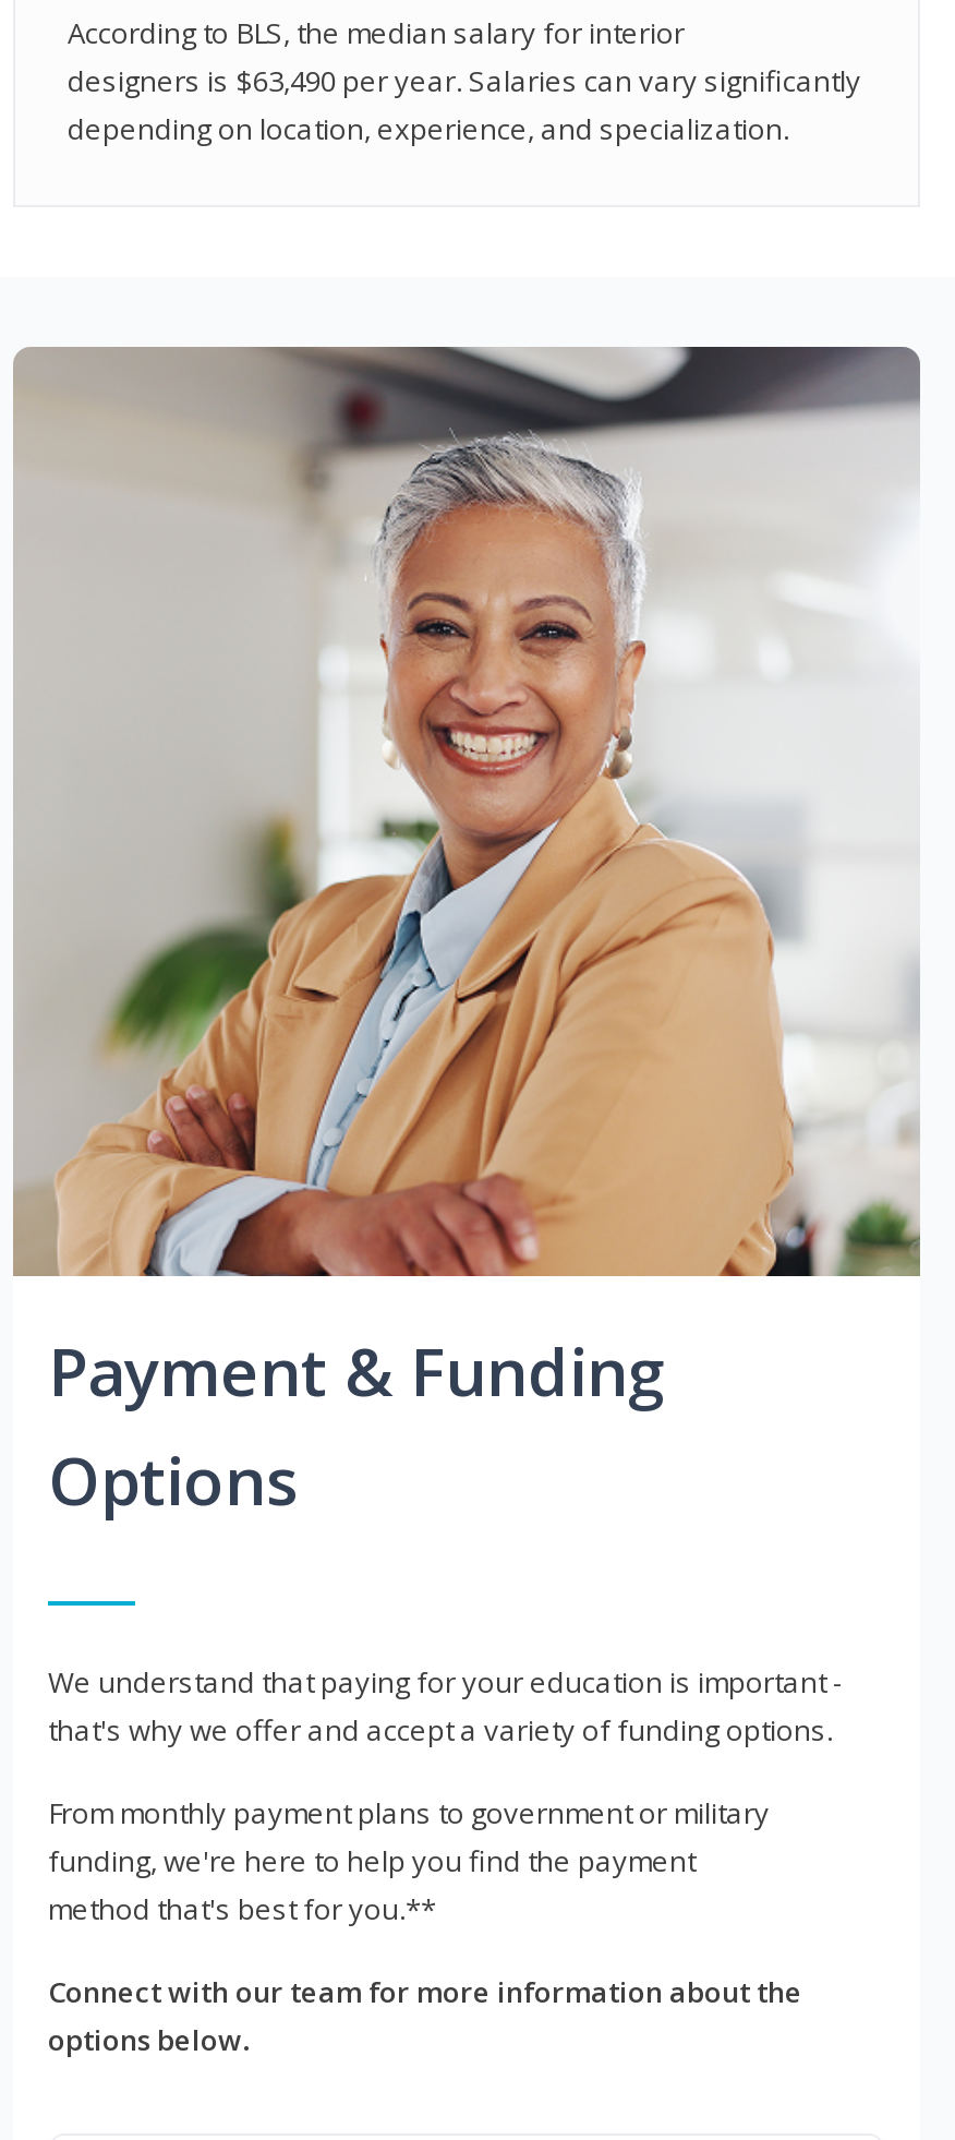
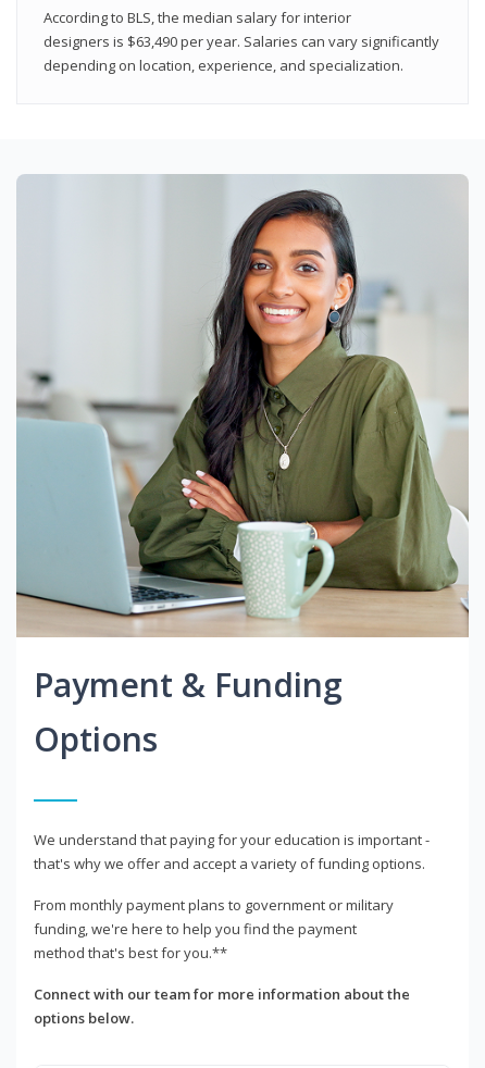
- [image]
+ [image]
